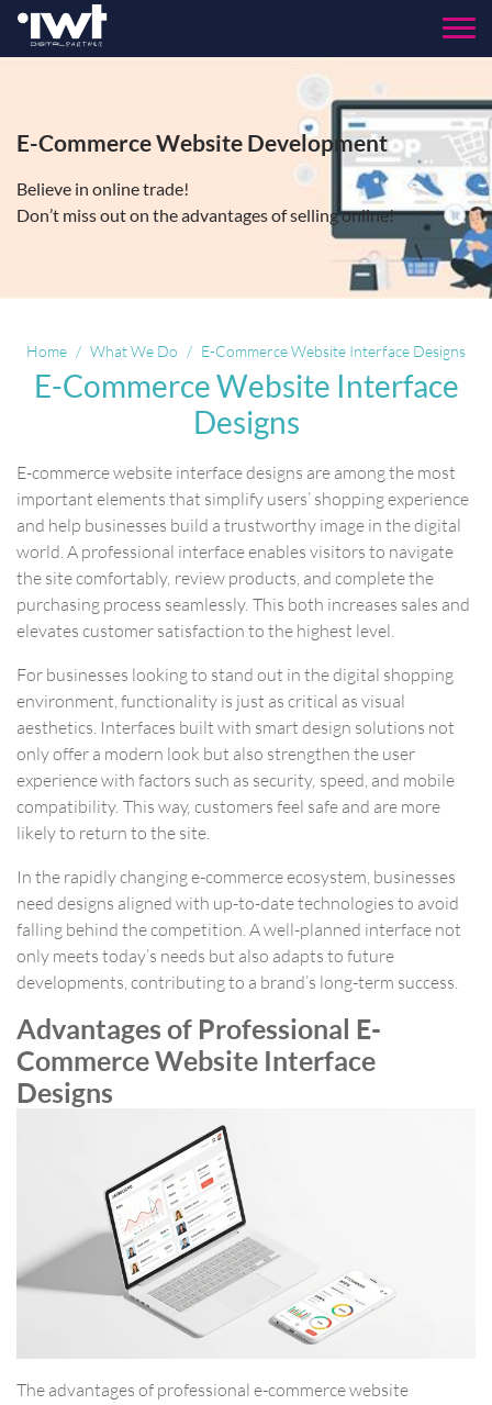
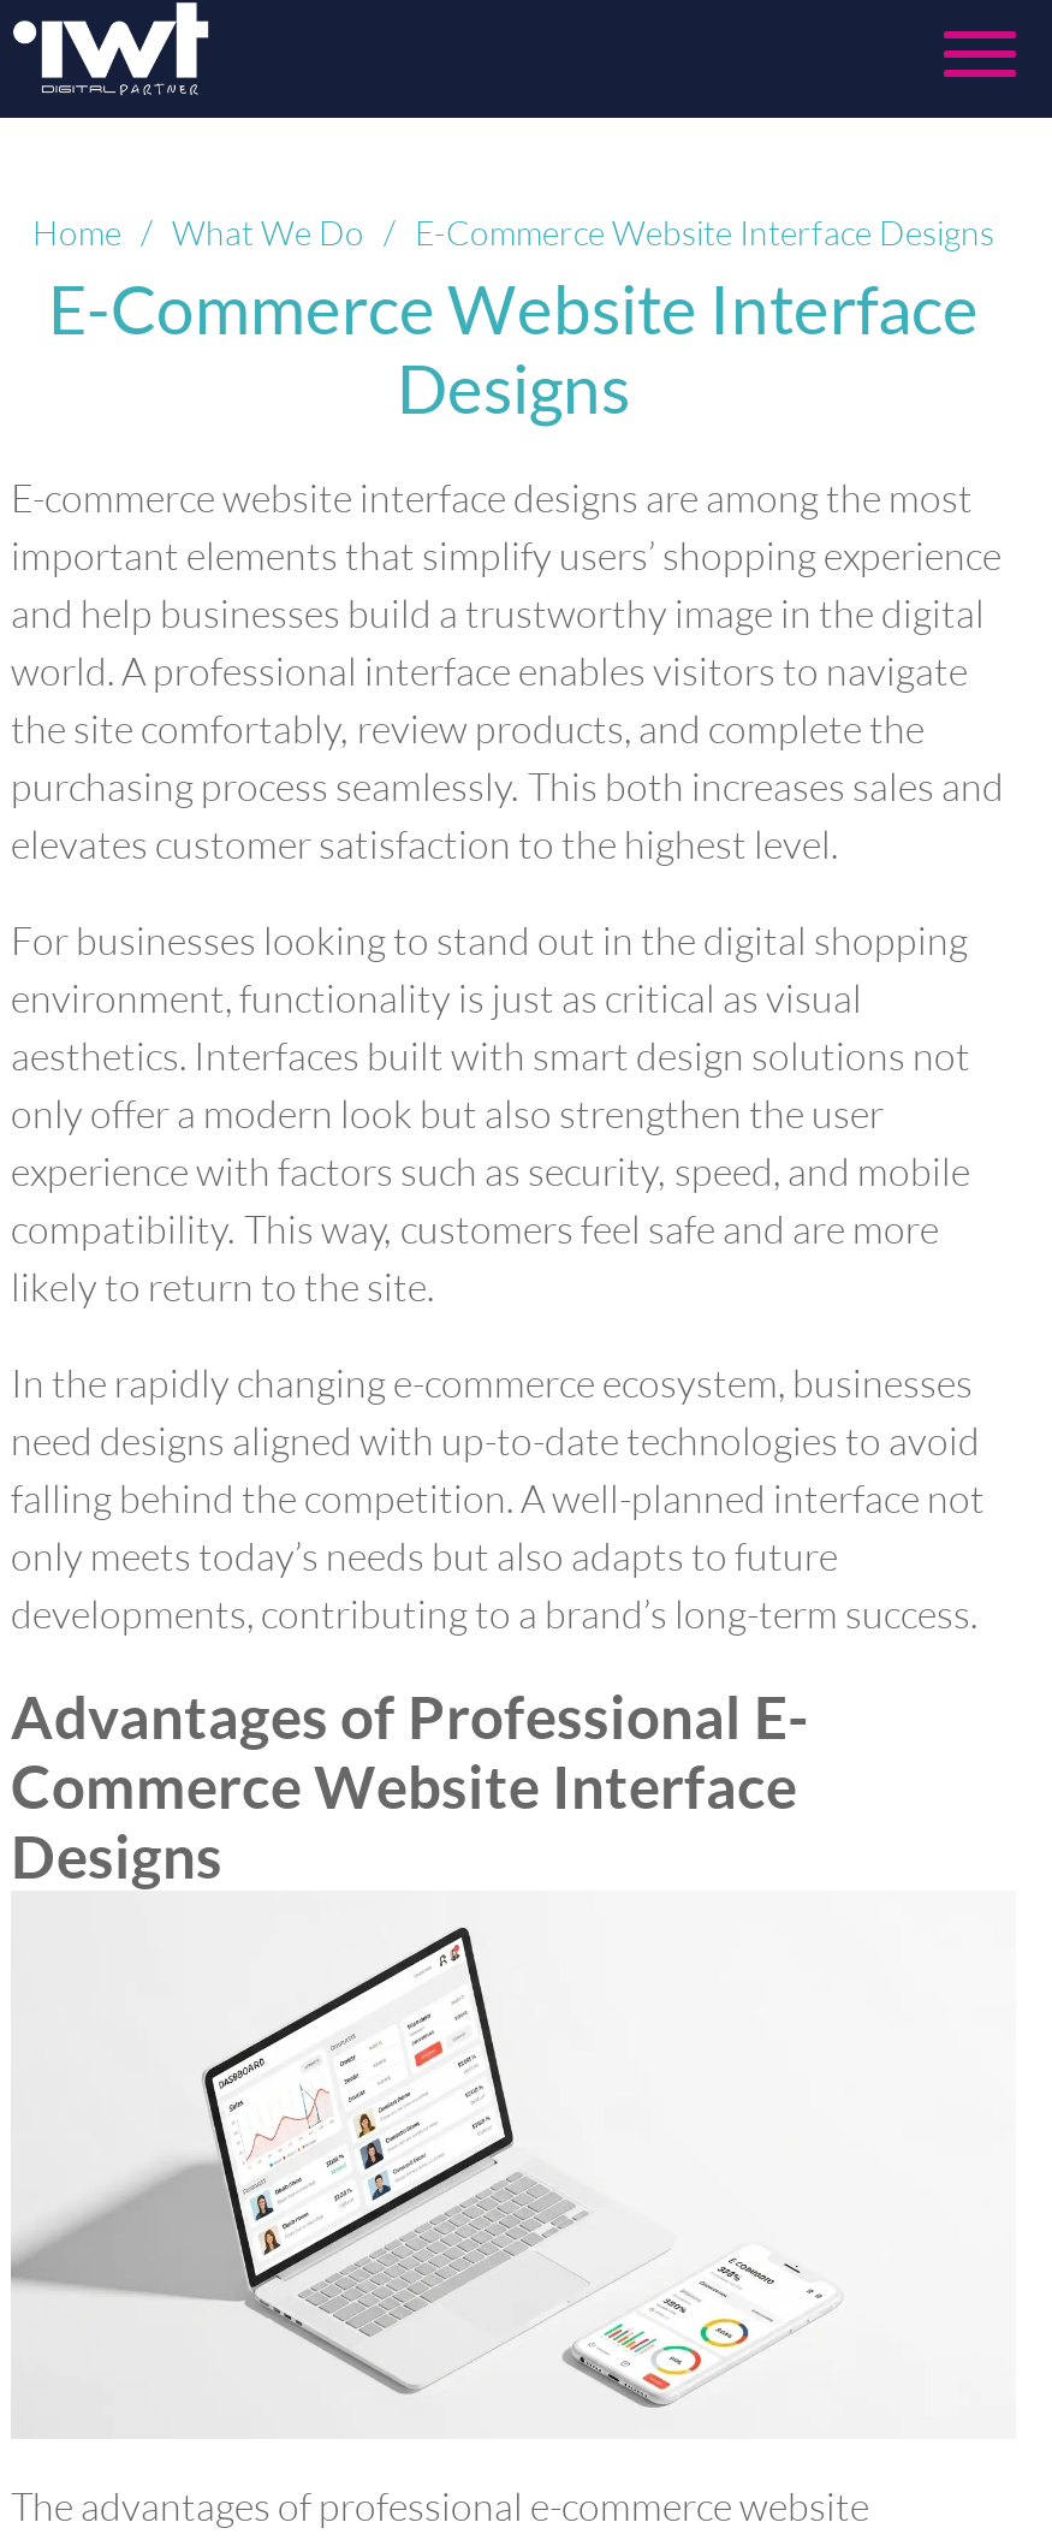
- [image]
- E-Commerce Website Development
- Believe in online trade!
- Don’t miss out on the advantages of selling online!
